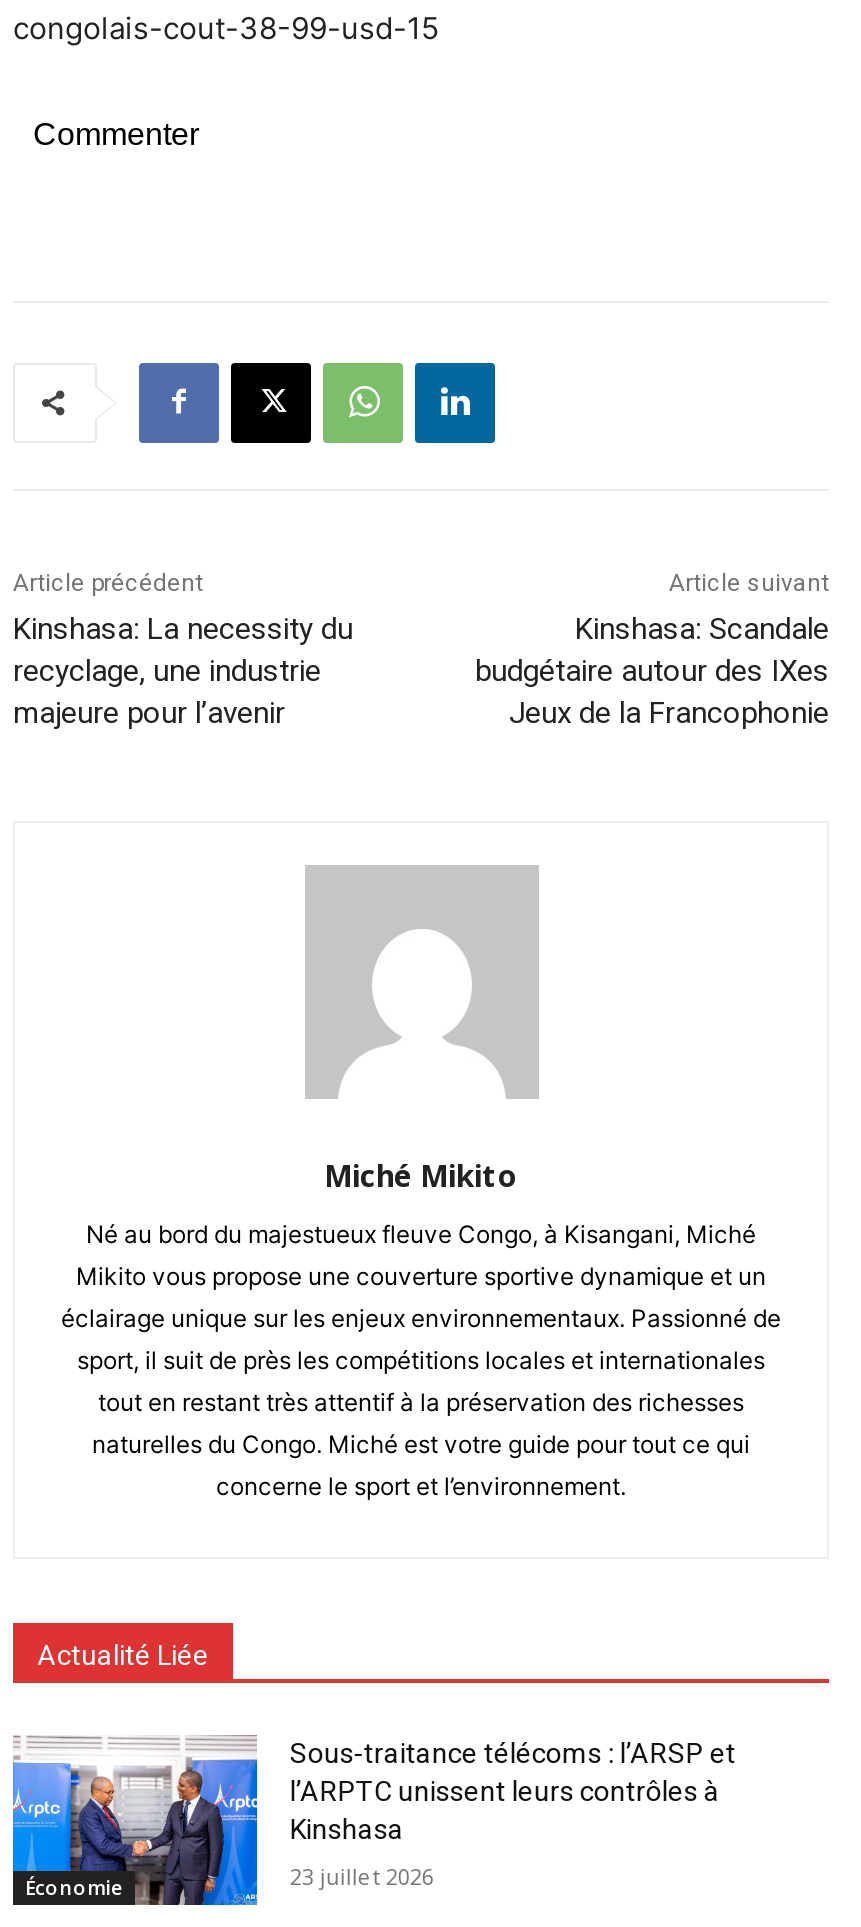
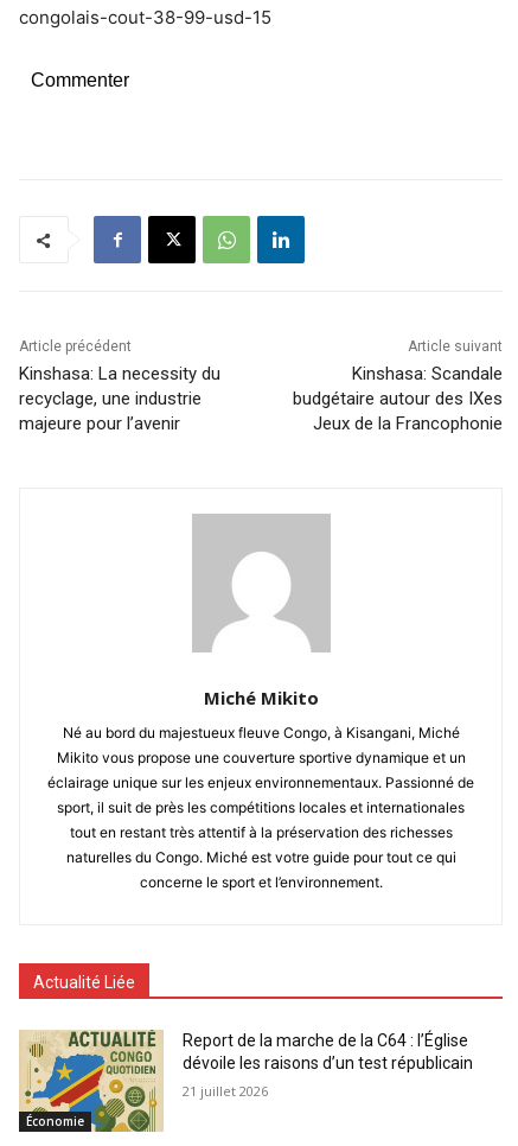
- [image]
- Sous-traitance télécoms : l’ARSP et
- l’ARPTC unissent leurs contrôles à
- Kinshasa
+ [image]
+ Report de la marche de la C64 : l’Église
+ dévoile les raisons d’un test républicain

- 23 juillet 2026
+ 21 juillet 2026
